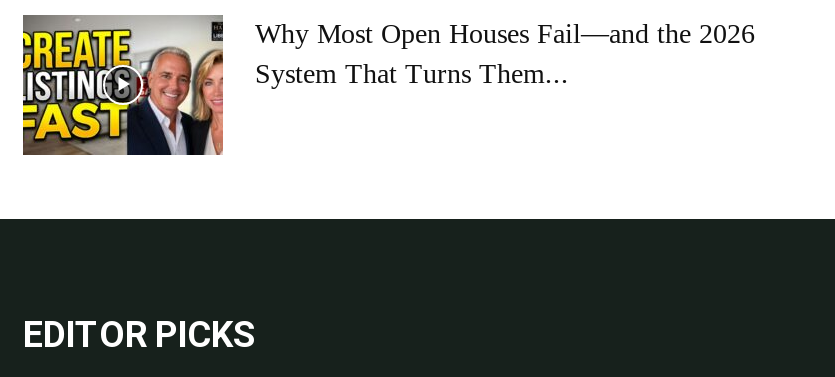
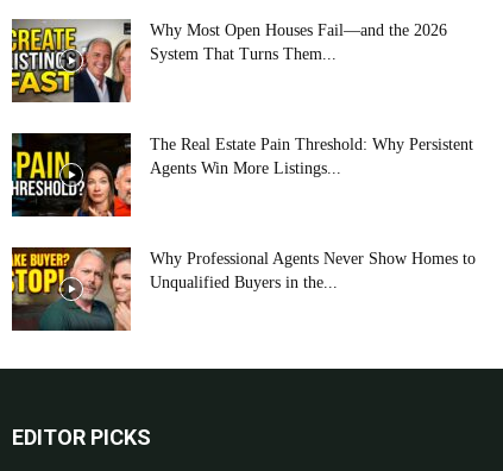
+ [image]
+ The Real Estate Pain Threshold: Why Persistent
+ Agents Win More Listings...

+ [image]
+ Why Professional Agents Never Show Homes to
+ Unqualified Buyers in the...
